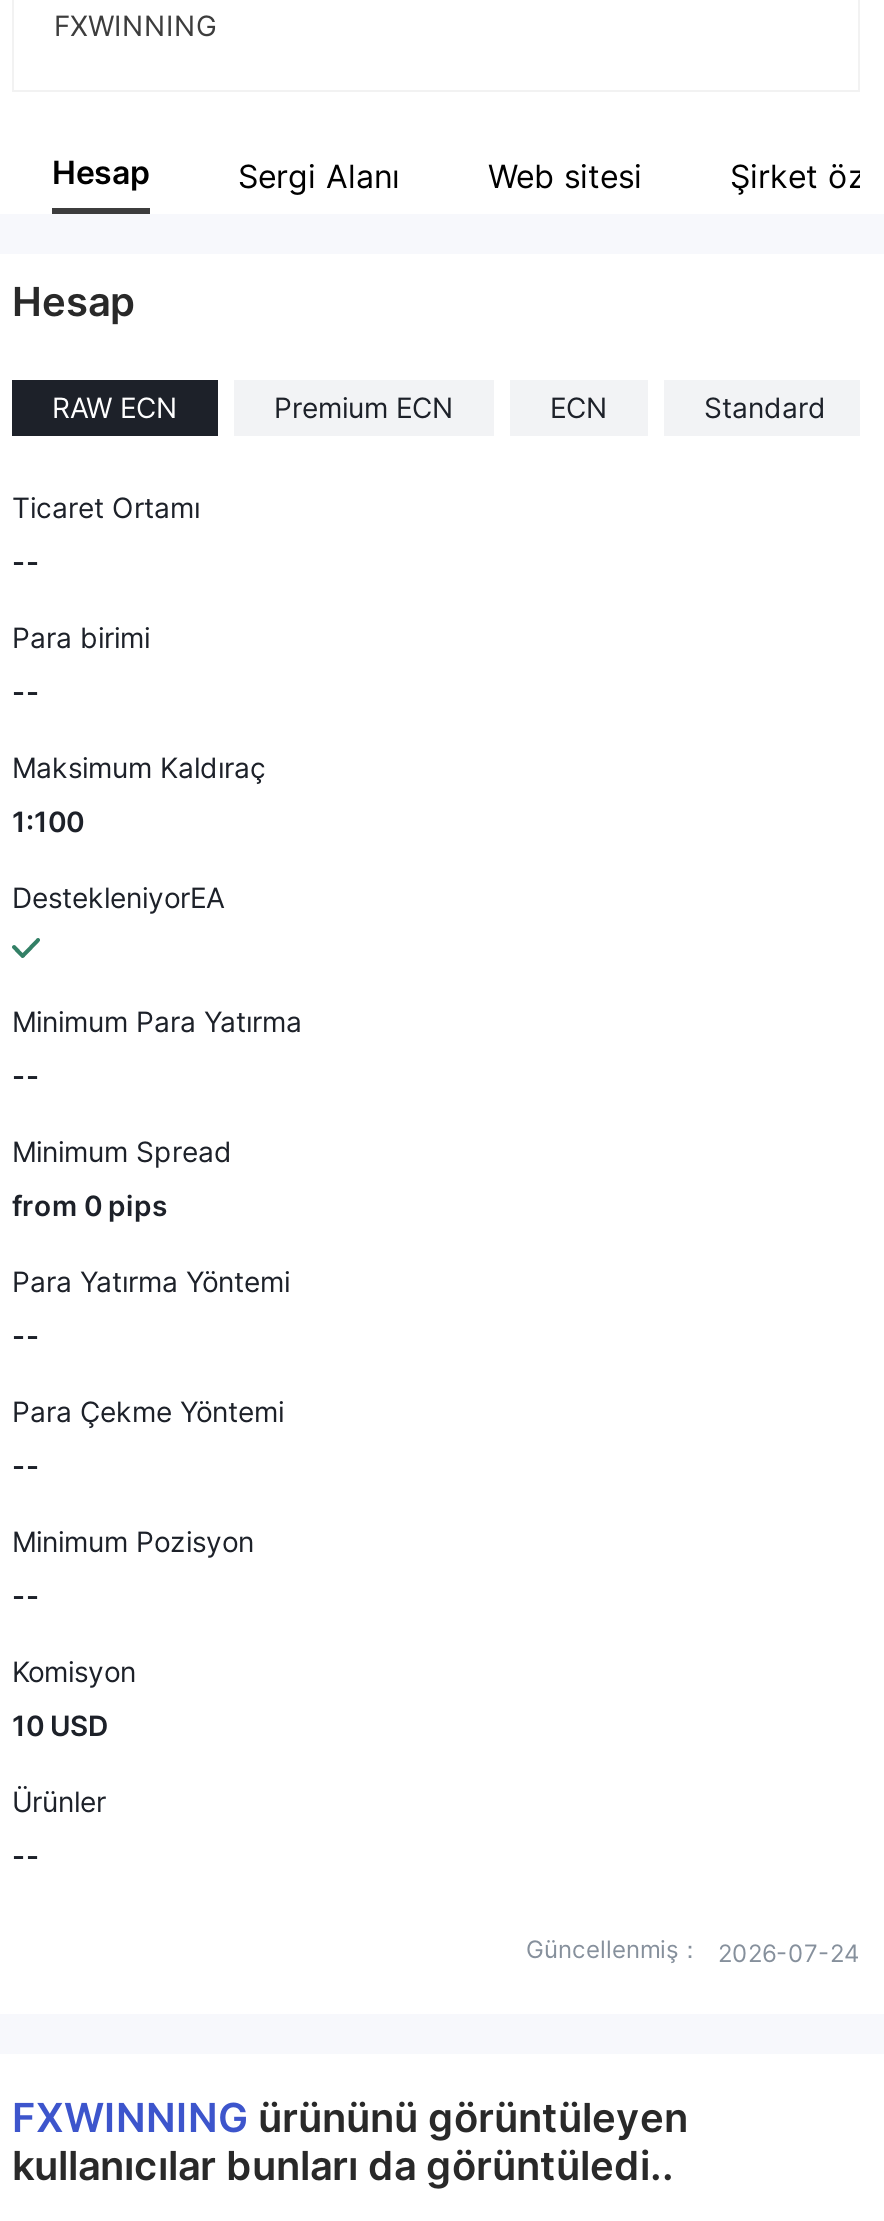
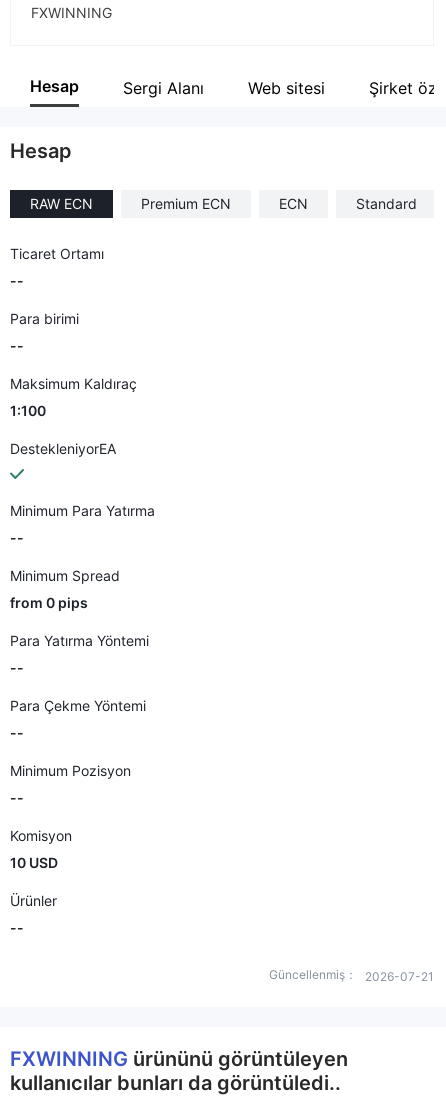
- Güncellenmiş： 2026-07-24
+ Güncellenmiş： 2026-07-21
